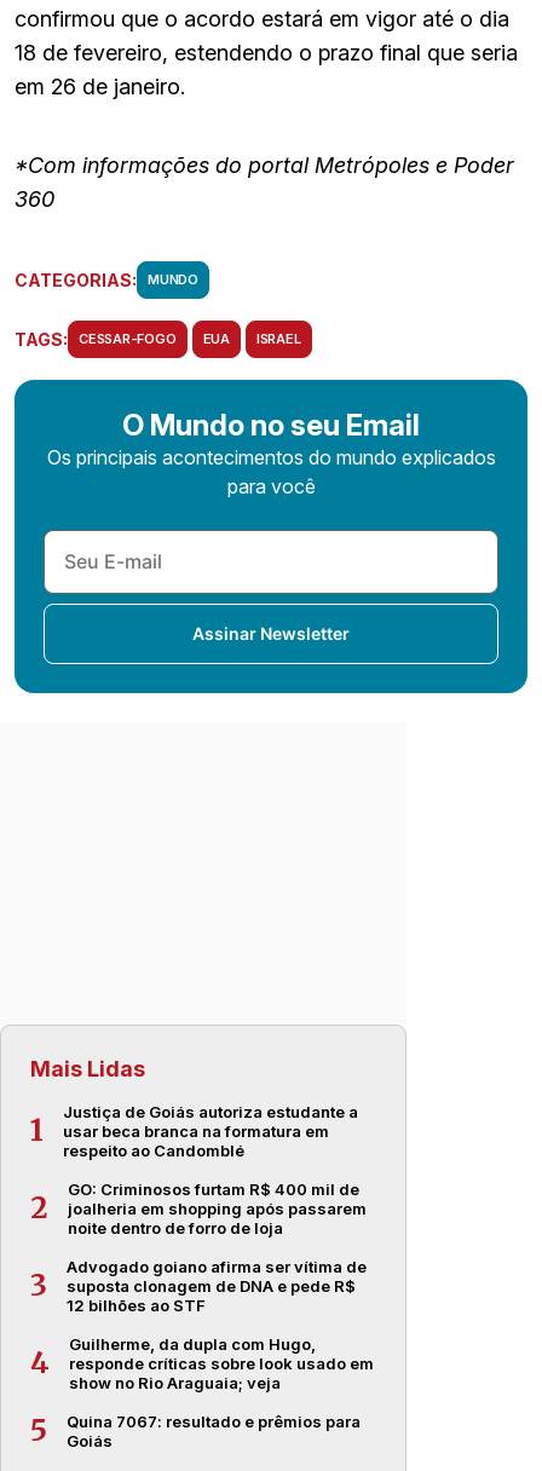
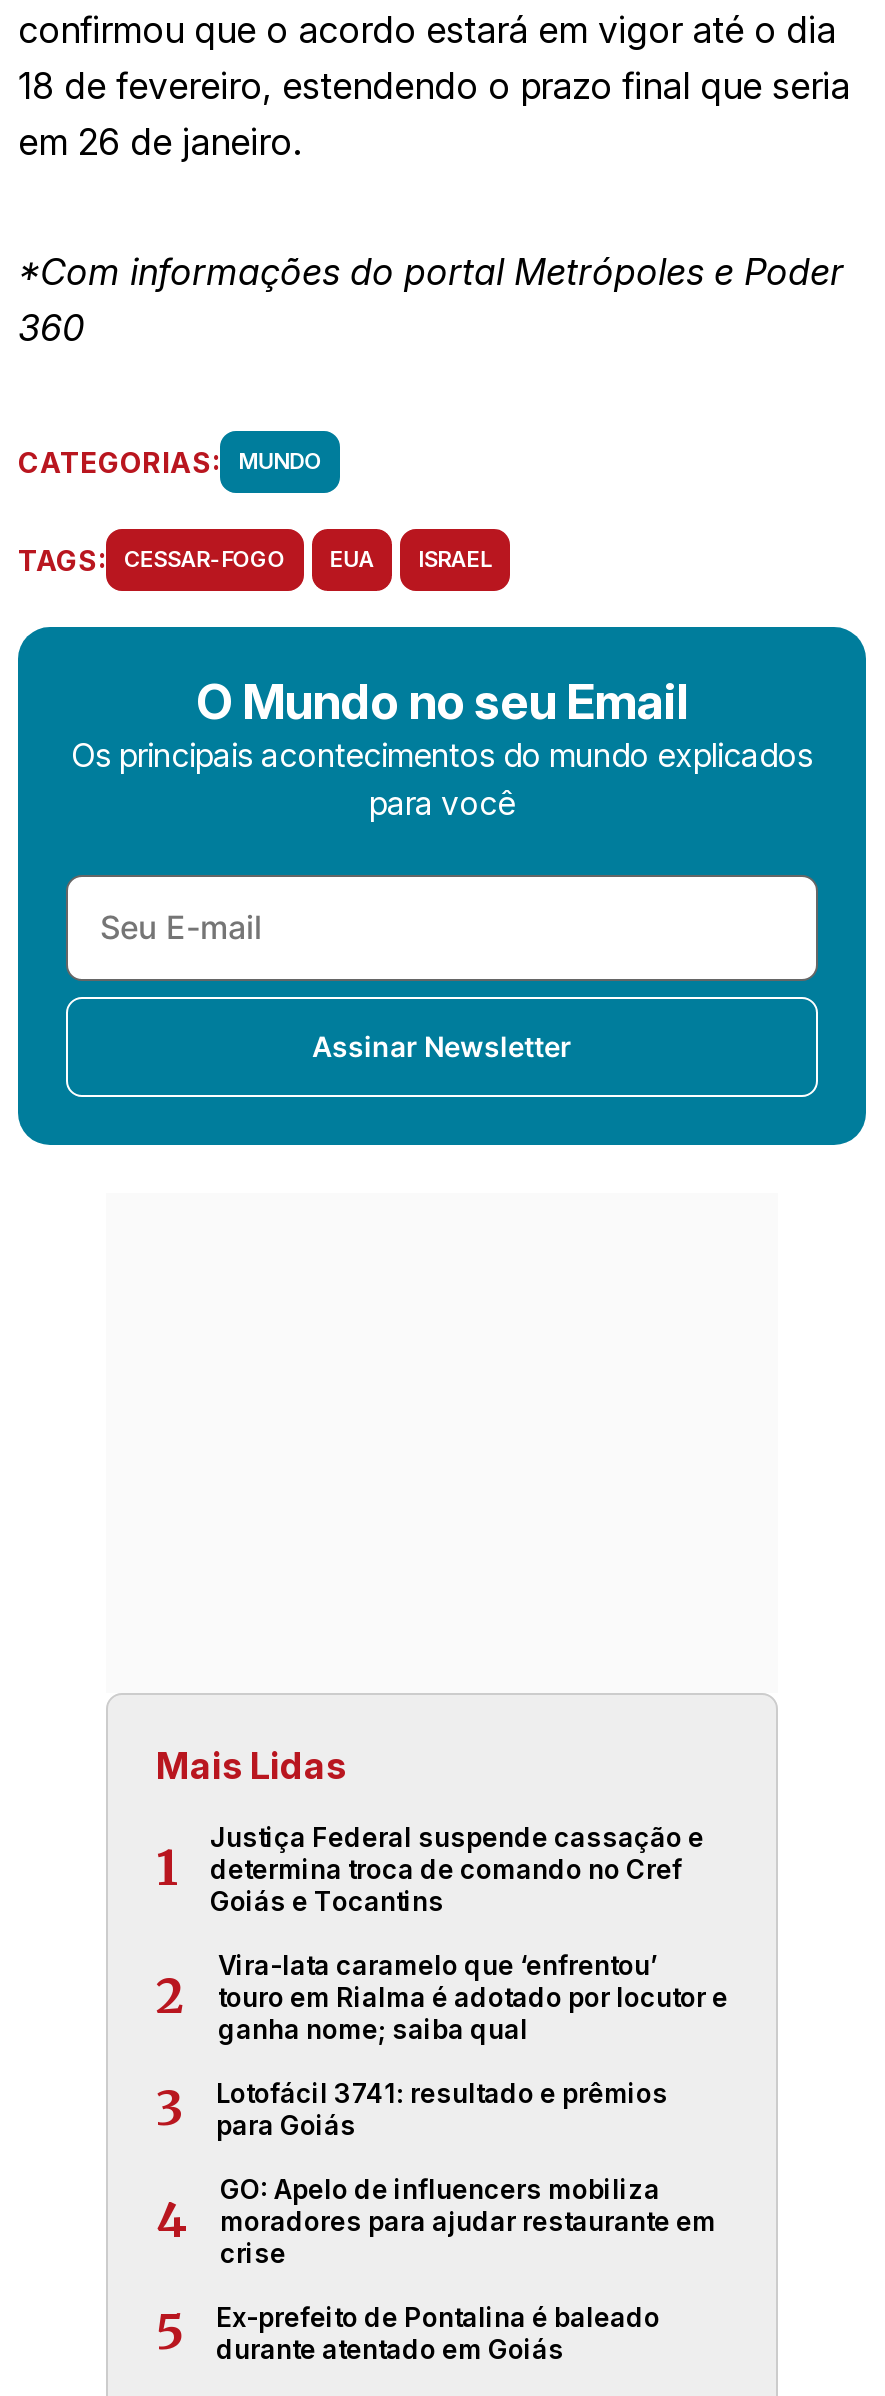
- Justiça de Goiás autoriza estudante a
- usar beca branca na formatura em
- respeito ao Candomblé
+ Justiça Federal suspende cassação e
+ determina troca de comando no Cref
+ Goiás e Tocantins

- GO: Criminosos furtam R$ 400 mil de
- joalheria em shopping após passarem
- noite dentro de forro de loja
+ Vira-lata caramelo que ‘enfrentou’
+ touro em Rialma é adotado por locutor e
+ ganha nome; saiba qual

- Advogado goiano afirma ser vítima de
- suposta clonagem de DNA e pede R$
- 12 bilhões ao STF
+ Lotofácil 3741: resultado e prêmios
+ para Goiás

- Guilherme, da dupla com Hugo,
- responde críticas sobre look usado em
- show no Rio Araguaia; veja
+ GO: Apelo de influencers mobiliza
+ moradores para ajudar restaurante em
+ crise

- Quina 7067: resultado e prêmios para
- Goiás
+ Ex-prefeito de Pontalina é baleado
+ durante atentado em Goiás
